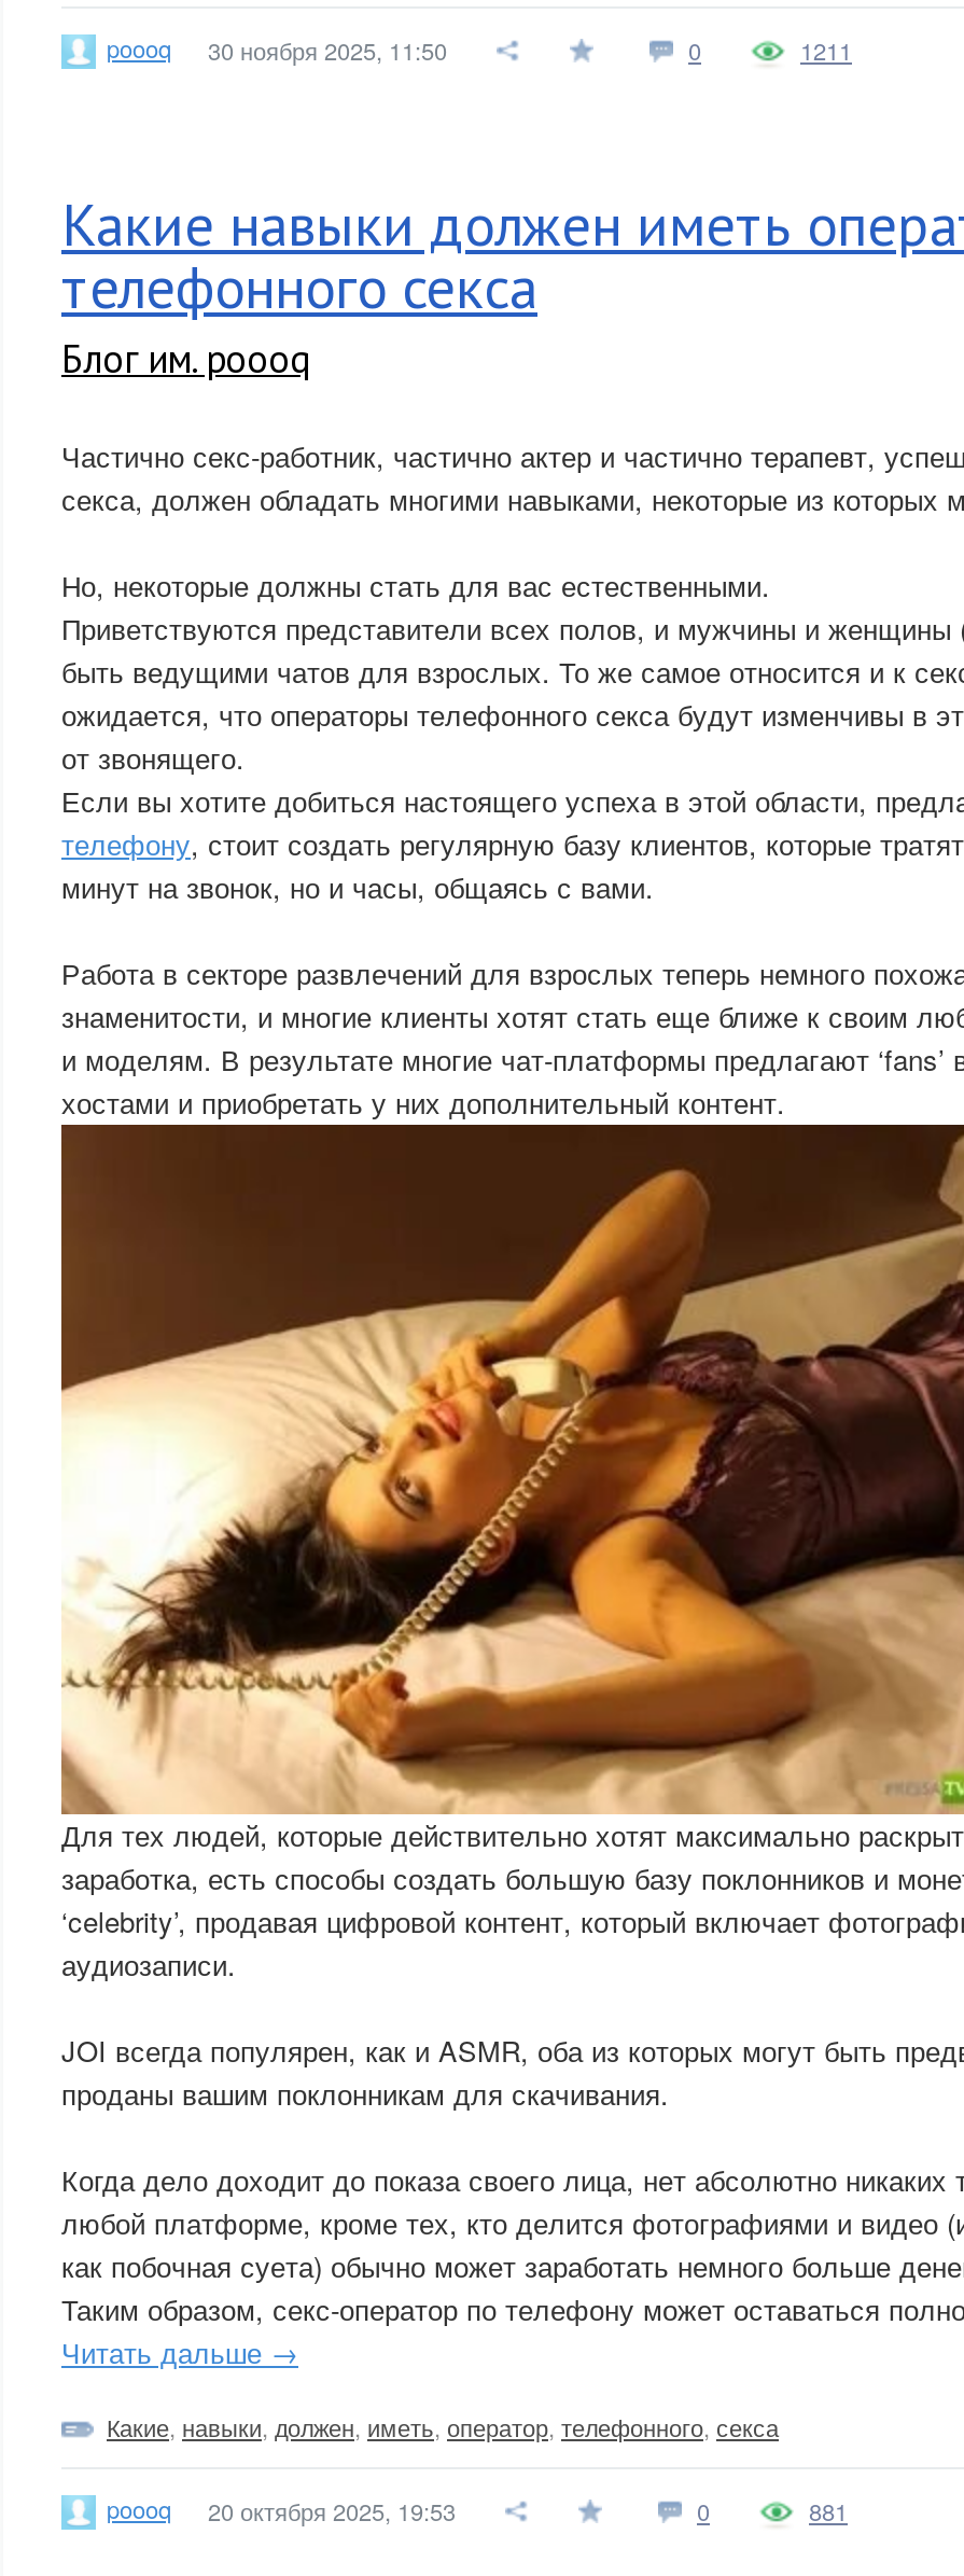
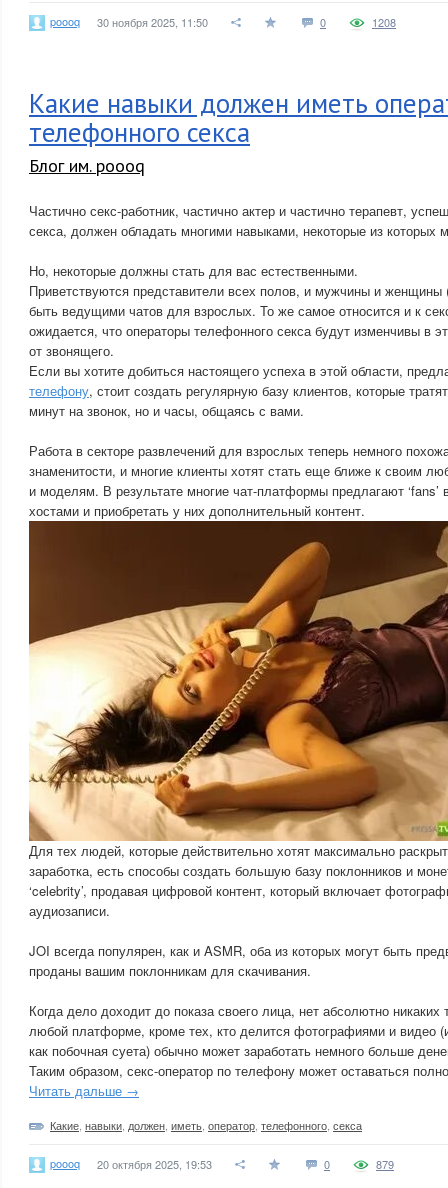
- 1211
+ 1208

- 881
+ 879
